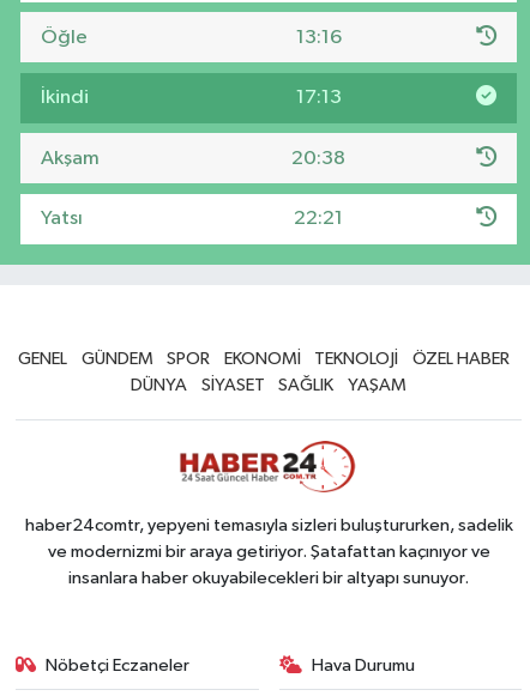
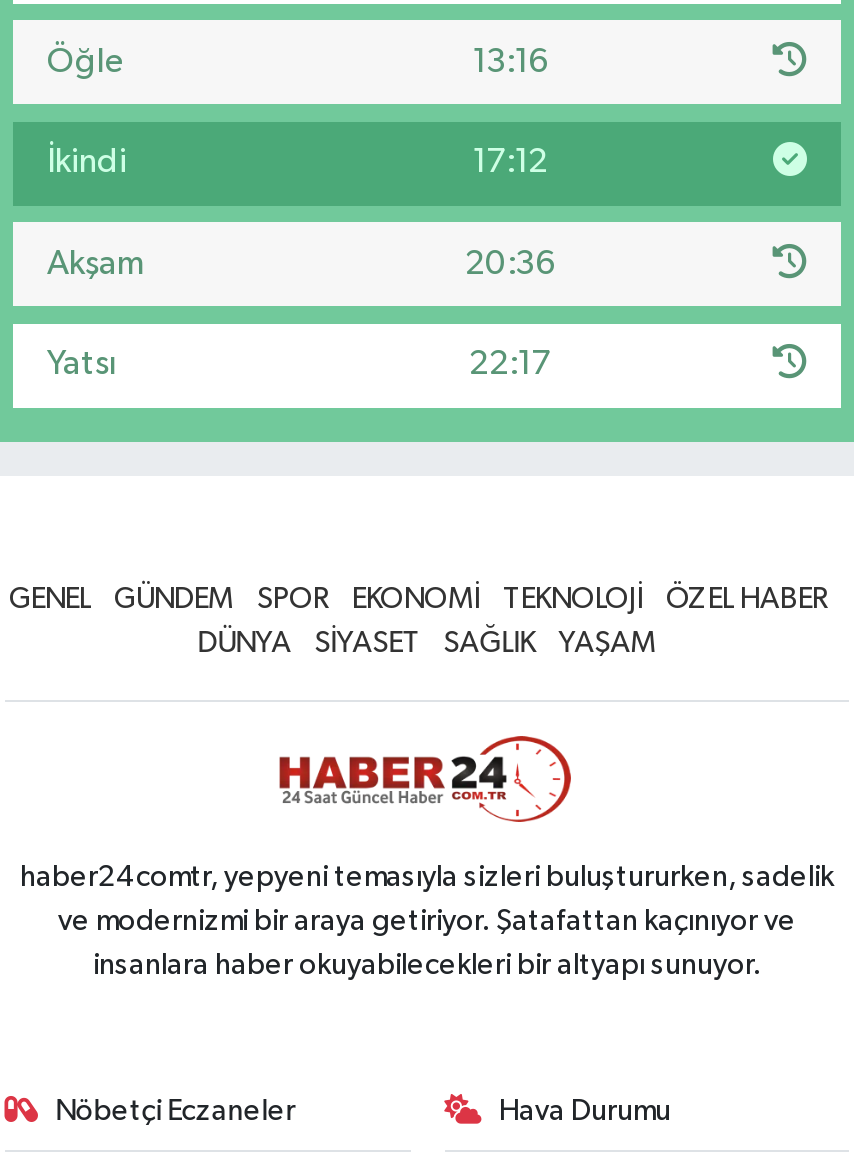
- 17:13
+ 17:12

- 20:38
+ 20:36

- 22:21
+ 22:17
